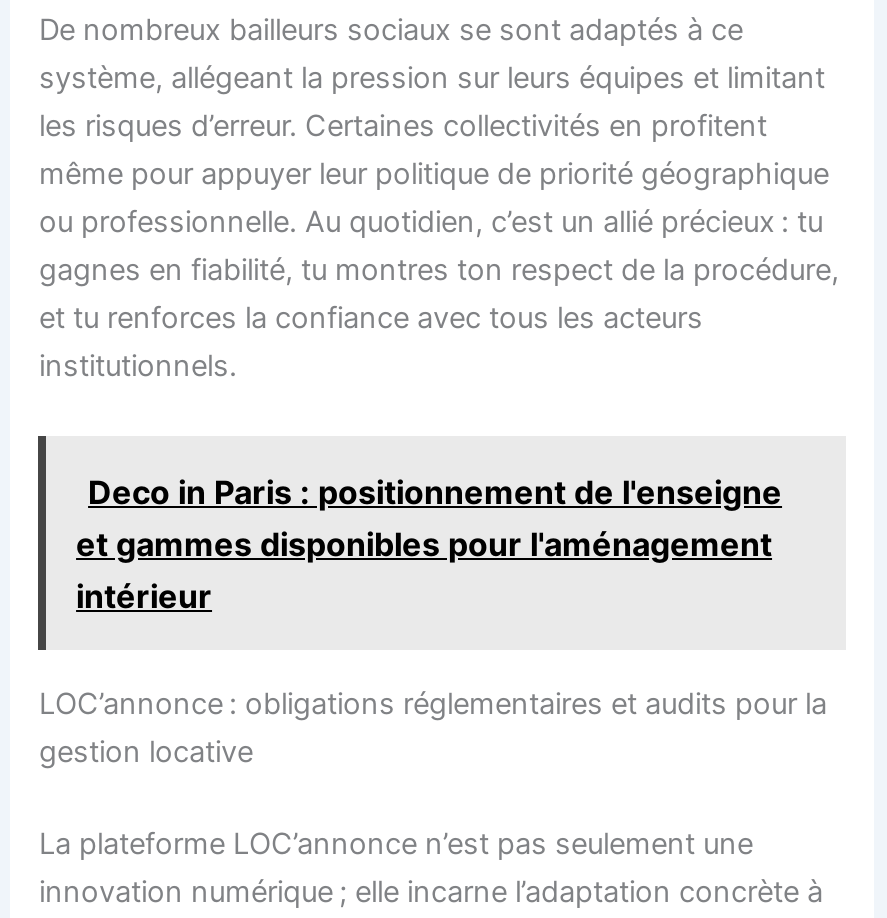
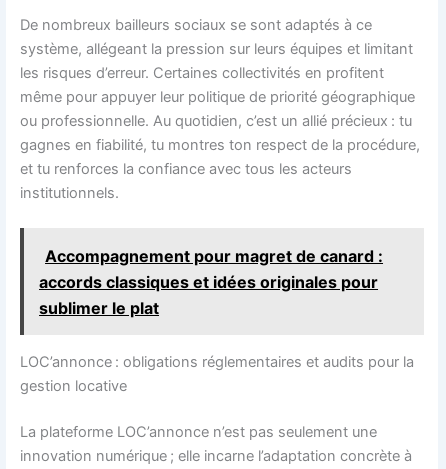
- Deco in Paris : positionnement de l'enseigne
- et gammes disponibles pour l'aménagement
- intérieur
+ Accompagnement pour magret de canard :
+ accords classiques et idées originales pour
+ sublimer le plat
